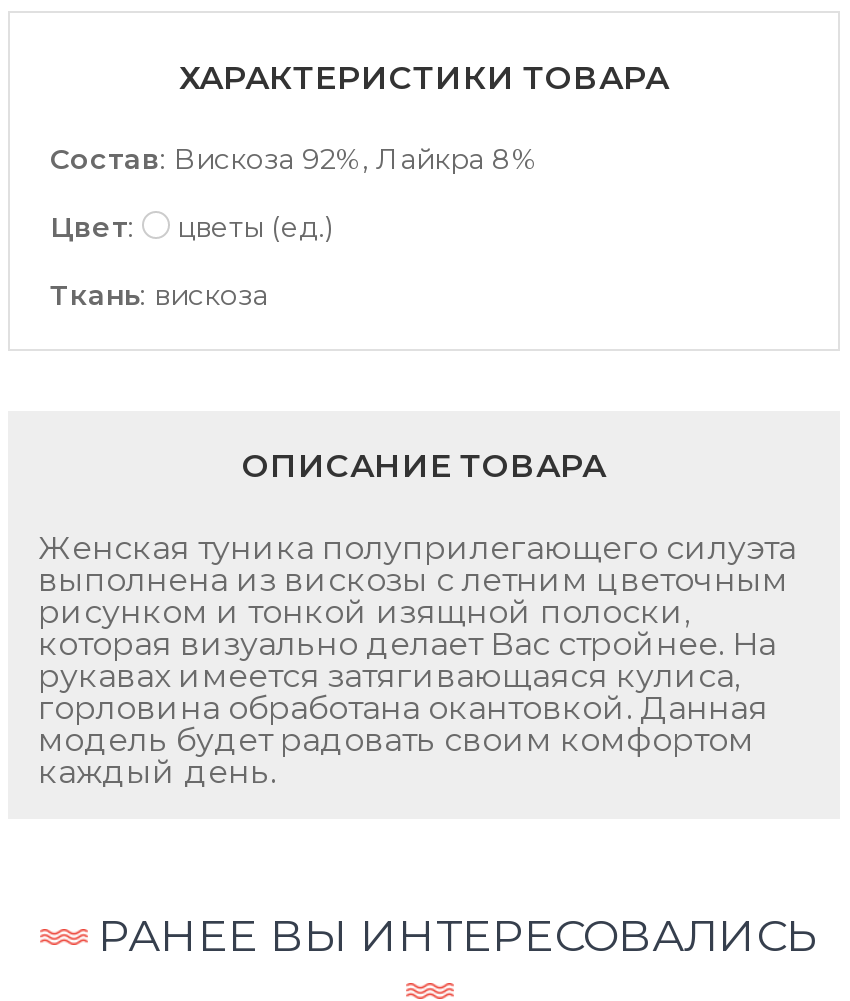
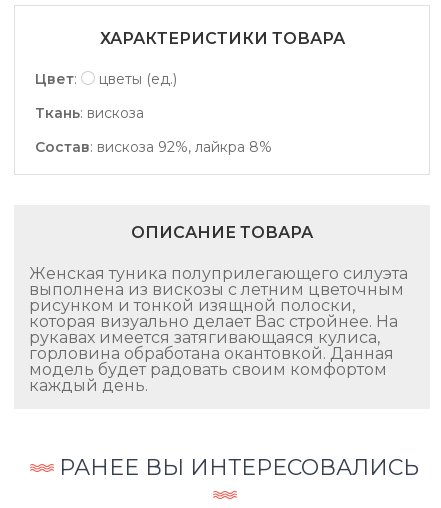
- Состав: Вискоза 92%, Лайкра 8%

moved up: Цвет: | цветы (ед.) | Ткань: вискоза

+ Состав: вискоза 92%, лайкра 8%
